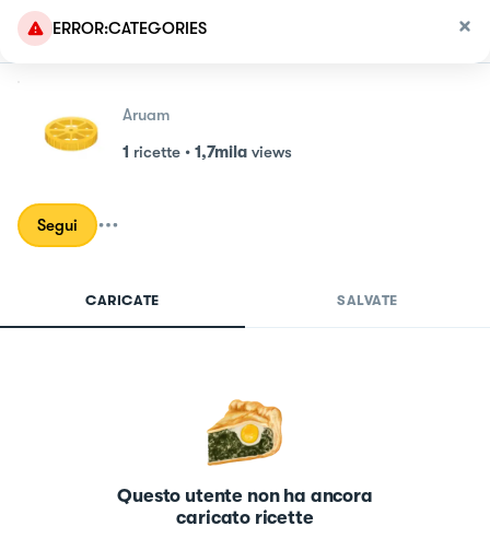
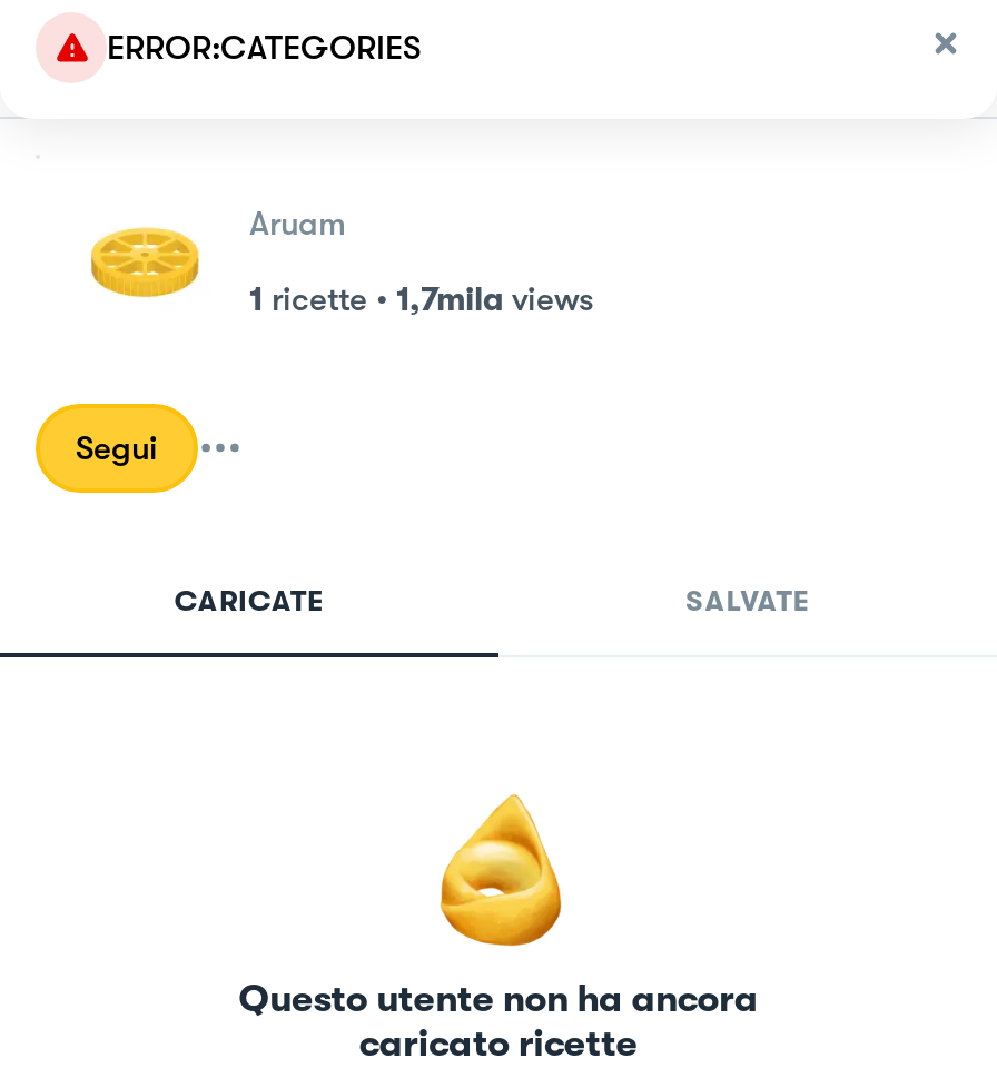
- [image]
+ [image]
